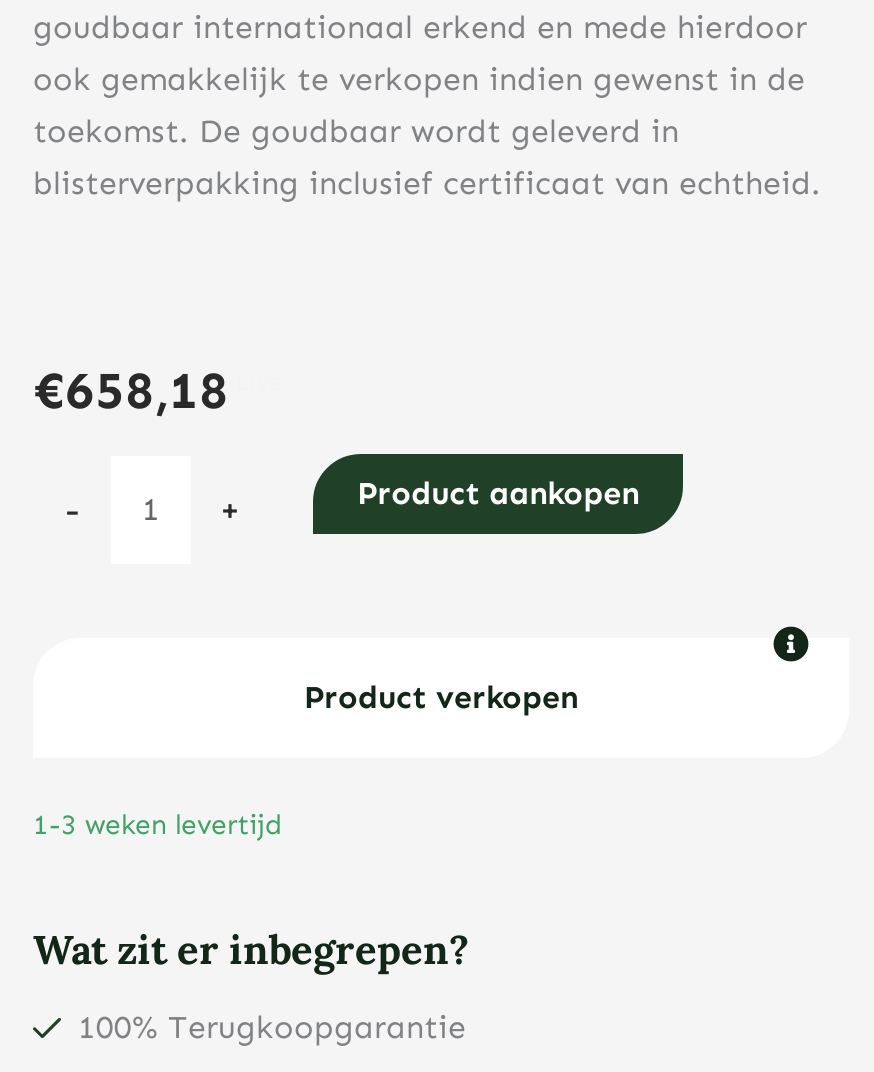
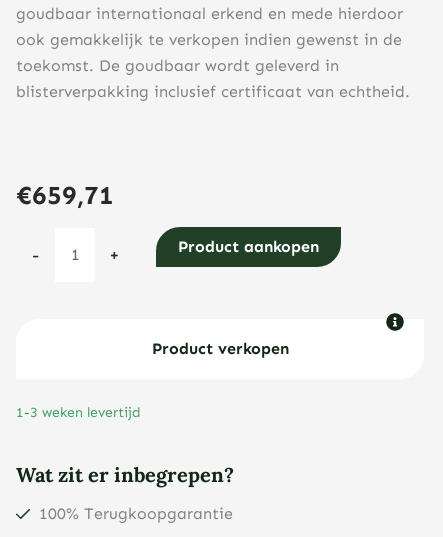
- €658,18
+ €659,71
